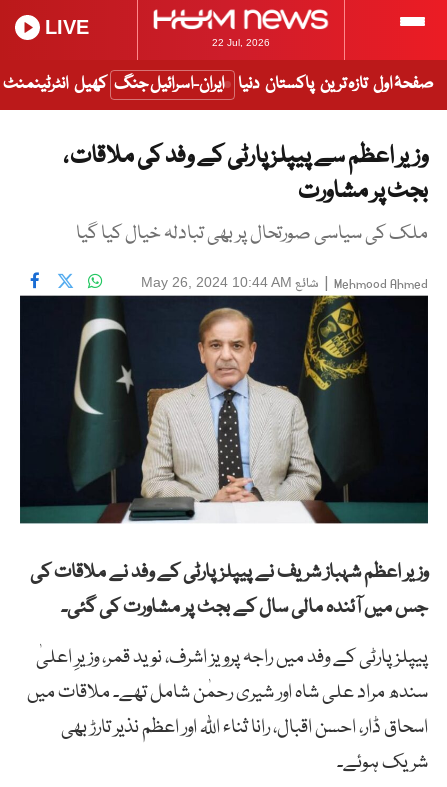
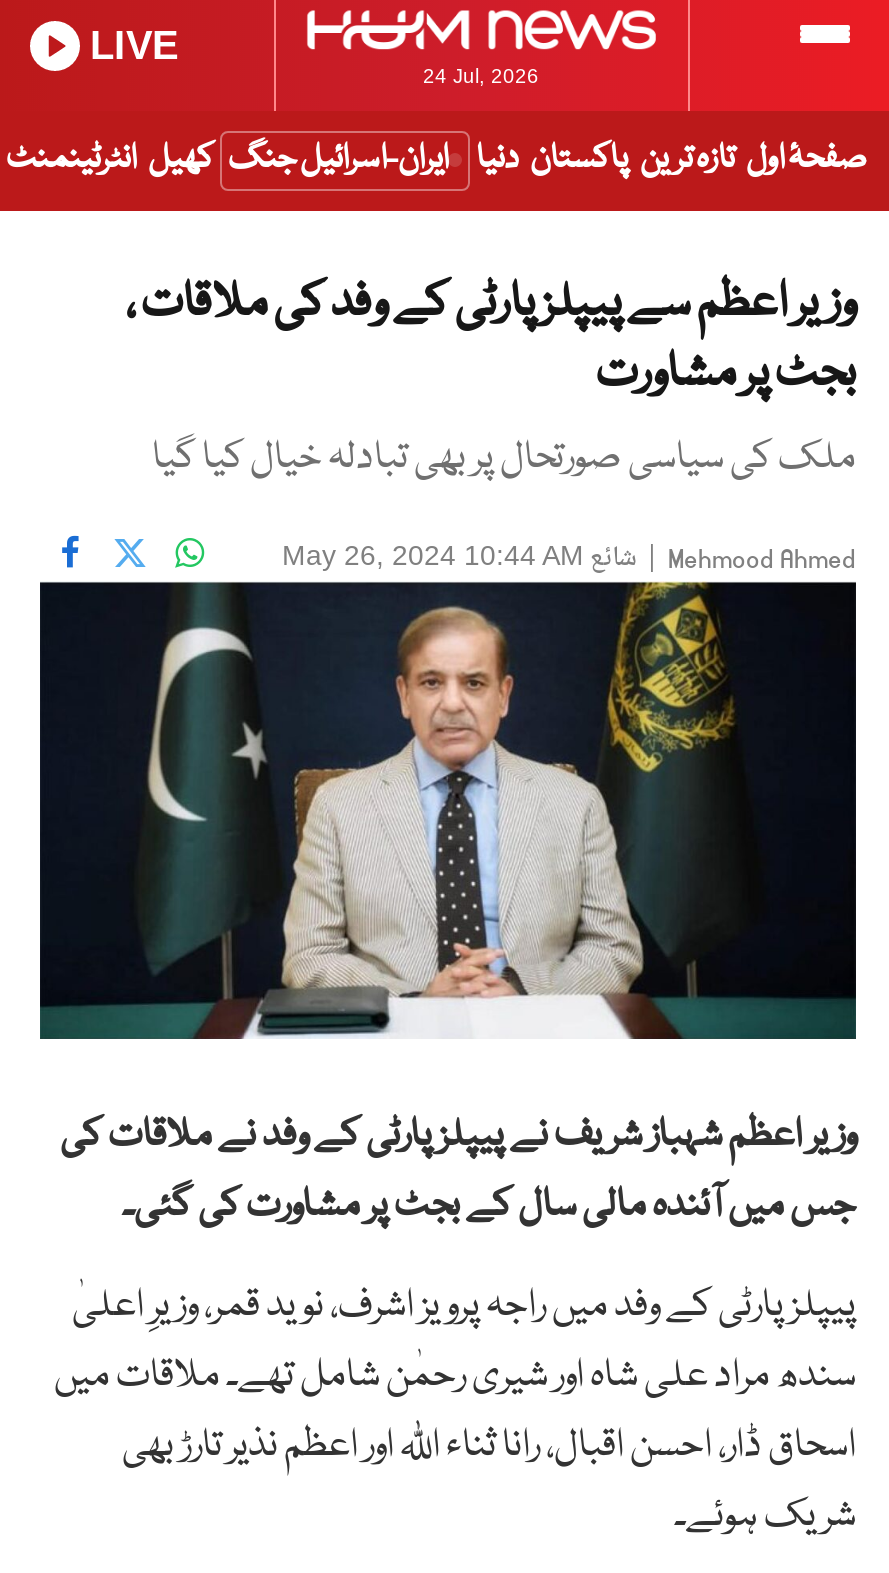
- 22 Jul, 2026
+ 24 Jul, 2026
